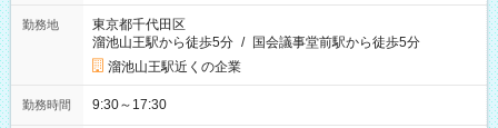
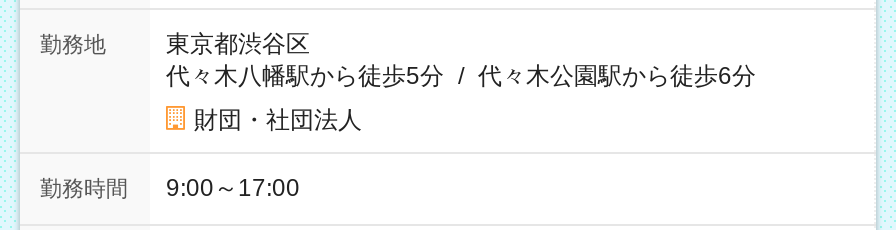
- 東京都千代田区
- 溜池山王駅から徒歩5分 / 国会議事堂前駅から徒歩5分
+ 東京都渋谷区
+ 代々木八幡駅から徒歩5分 / 代々木公園駅から徒歩6分

- 溜池山王駅近くの企業
+ 財団・社団法人

- 勤務時間 9:30～17:30
+ 勤務時間 9:00～17:00
